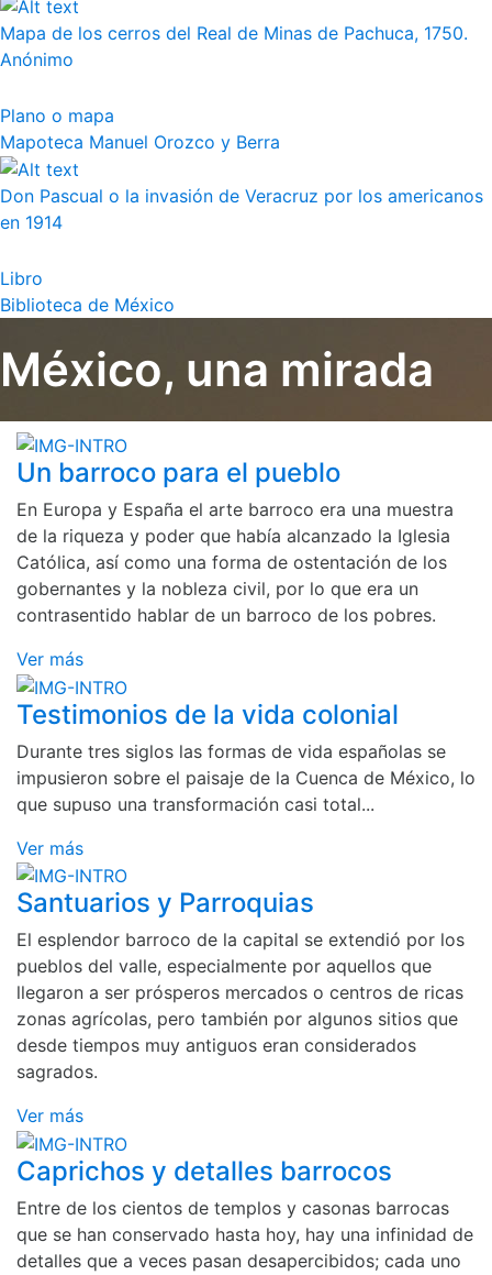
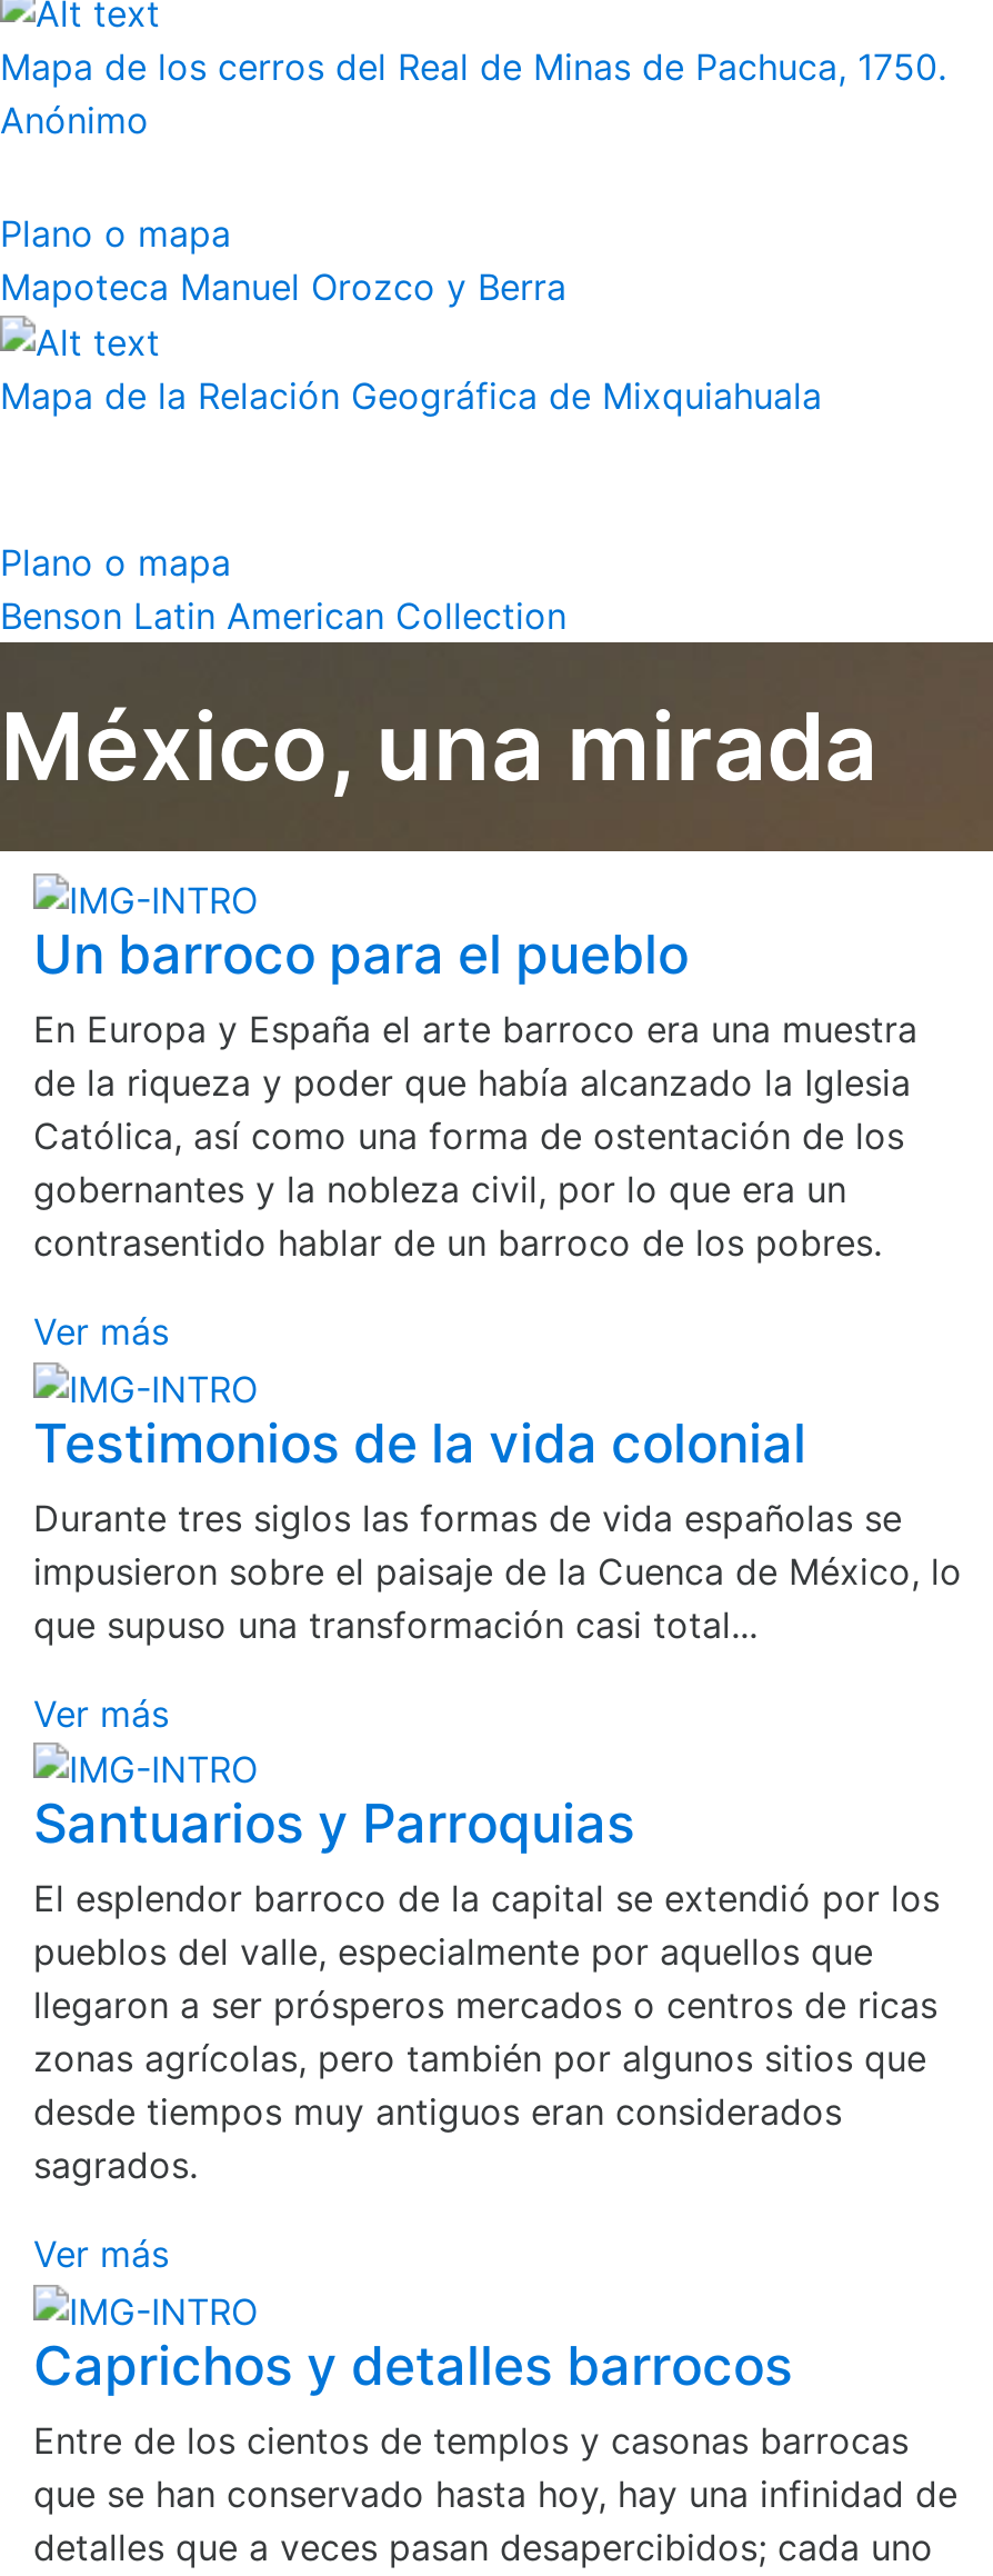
- Don Pascual o la invasión de Veracruz por los americanos
- en 1914
+ Mapa de la Relación Geográfica de Mixquiahuala

- Libro
- Biblioteca de México
+ Plano o mapa
+ Benson Latin American Collection
